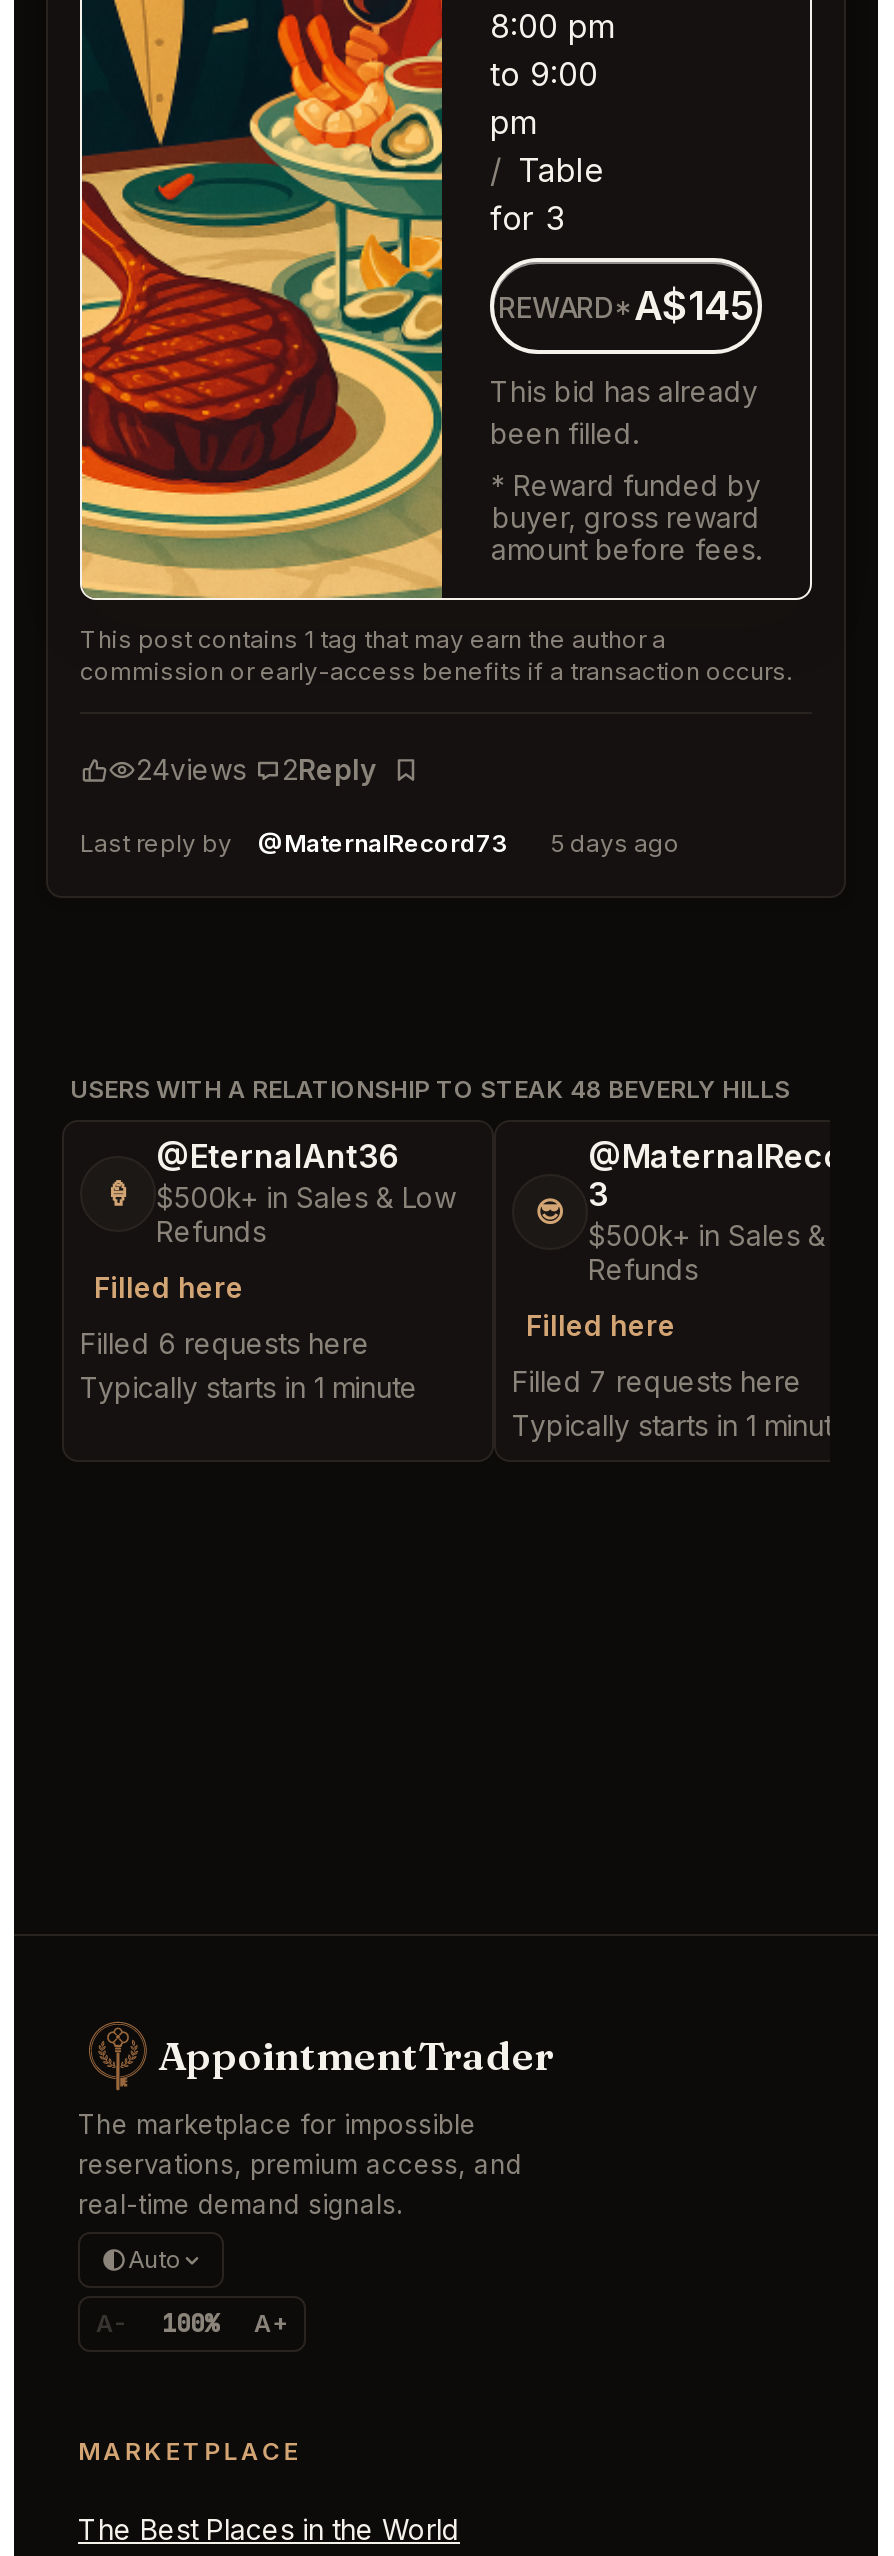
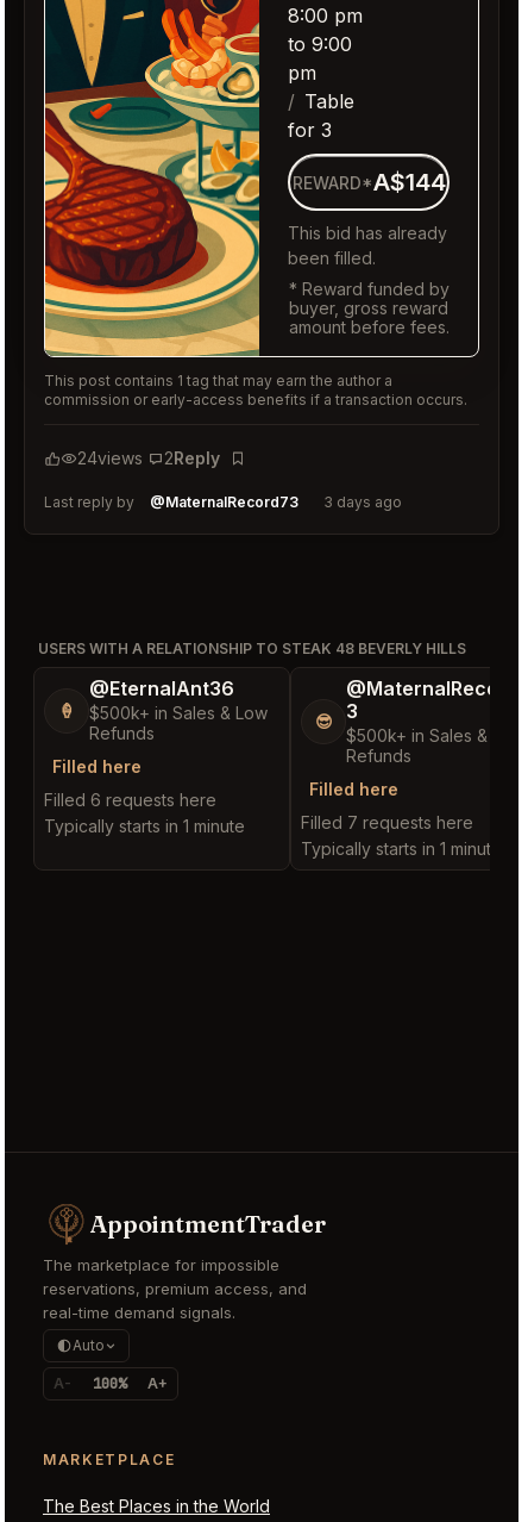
- REWARD*A$145
+ REWARD*A$144

- Last reply by @MaternalRecord73 5 days ago
+ Last reply by @MaternalRecord73 3 days ago
